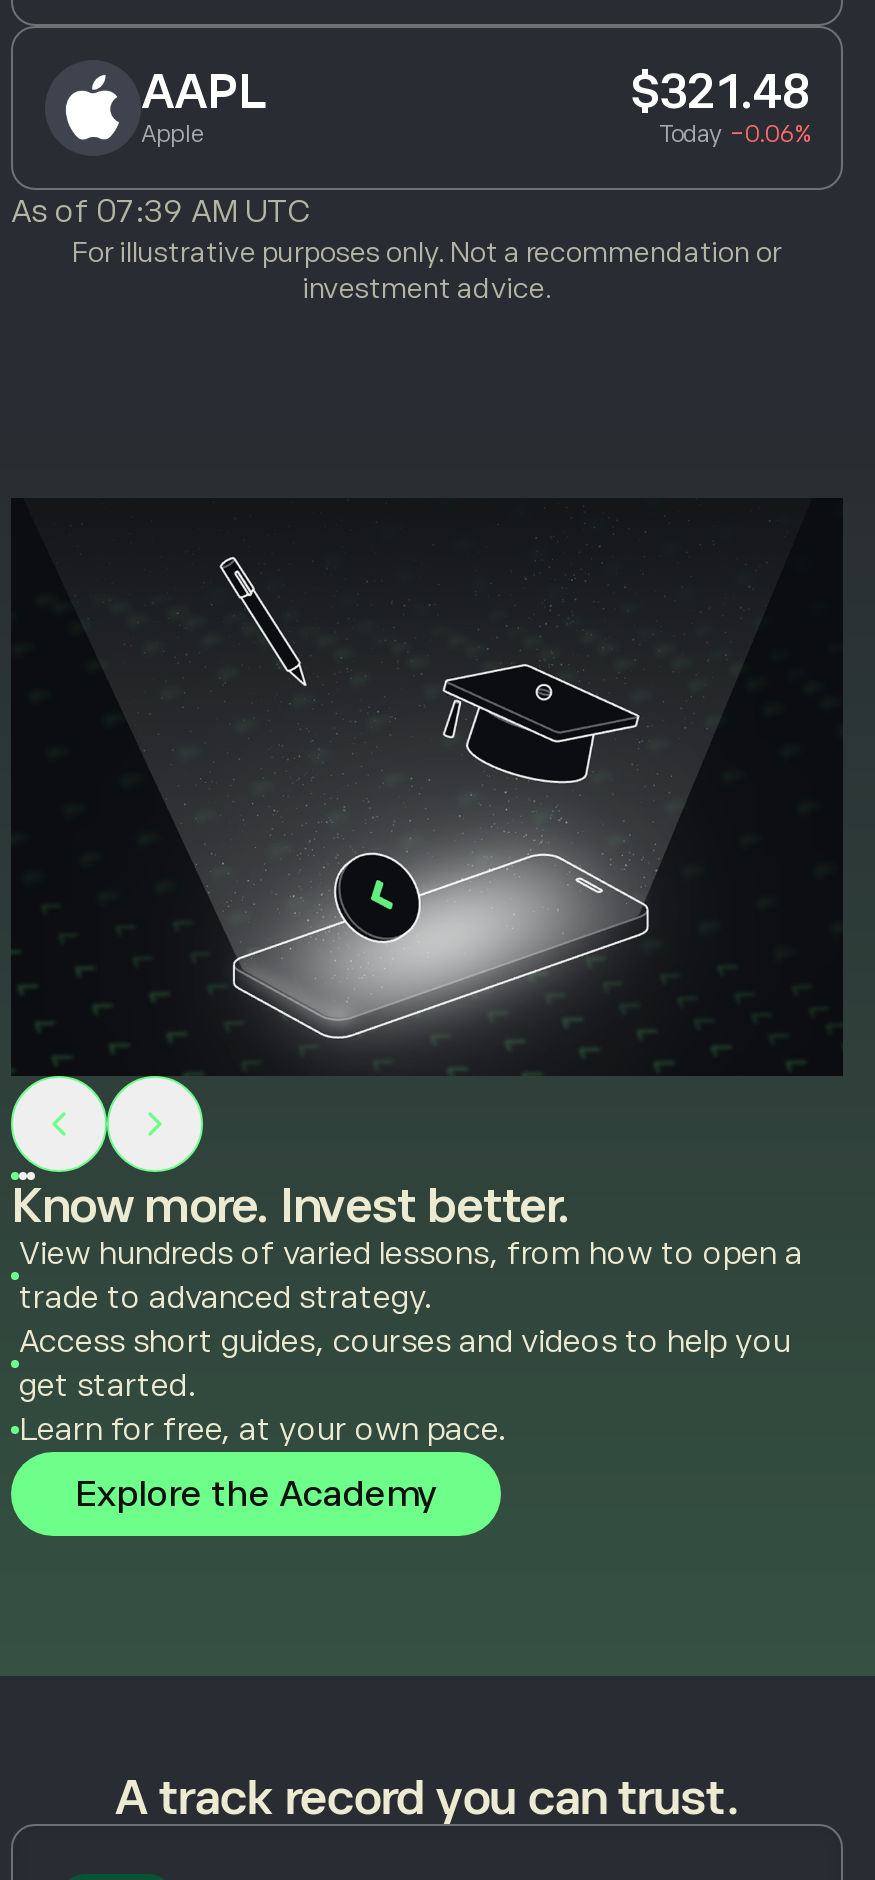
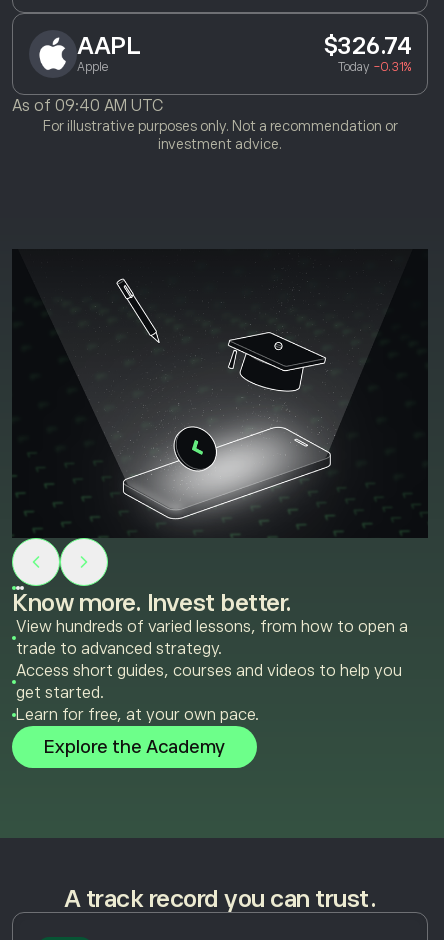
- $321.48
+ $326.74

- Today -0.06%
+ Today -0.31%

- As of 07:39 AM UTC
+ As of 09:40 AM UTC
